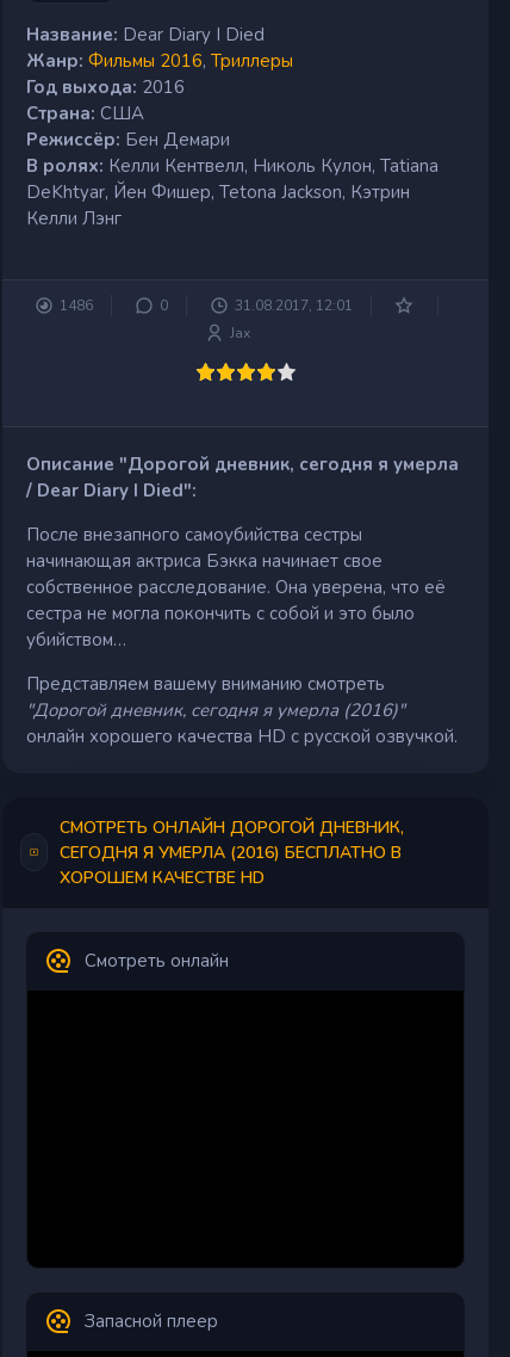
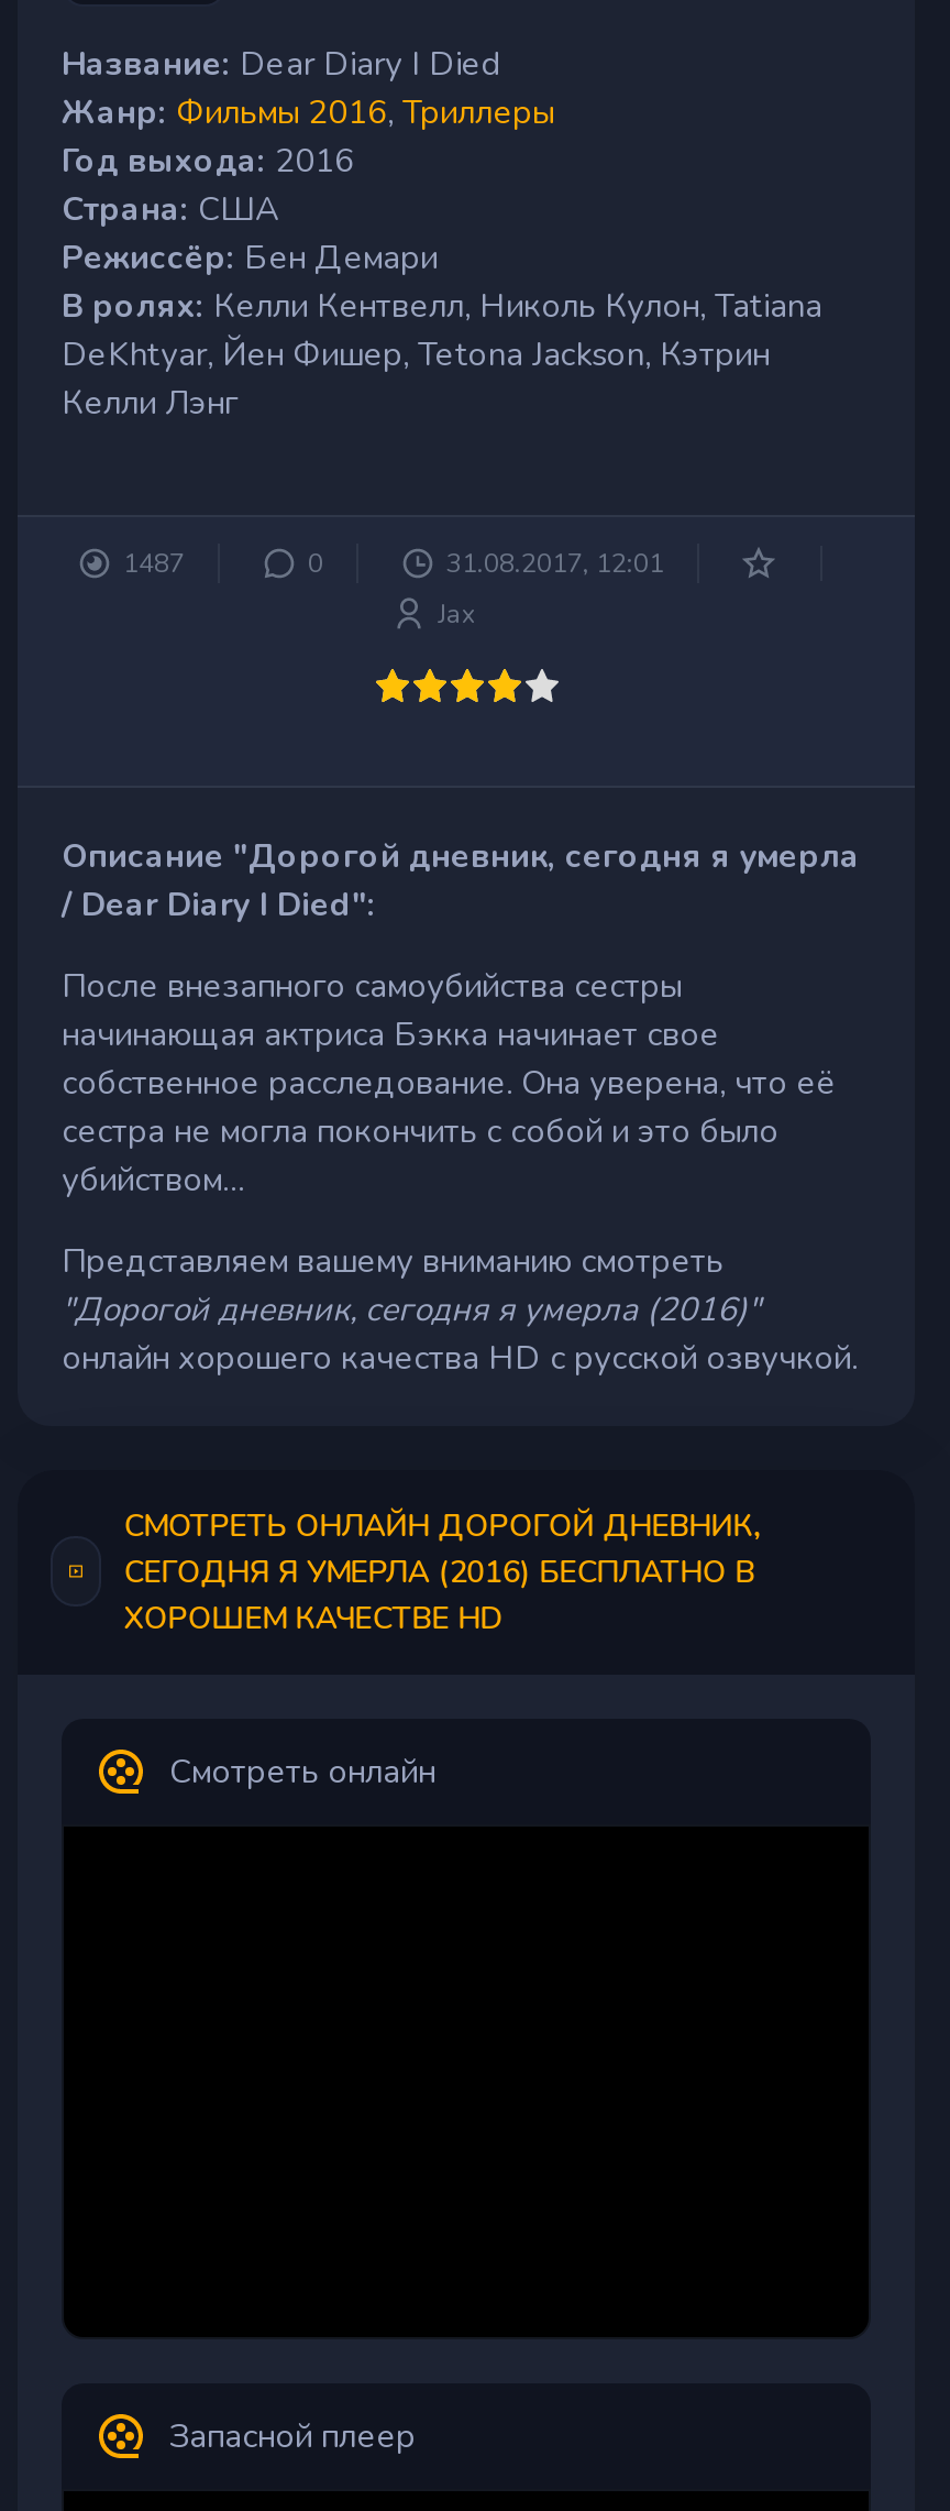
- 1486
+ 1487
